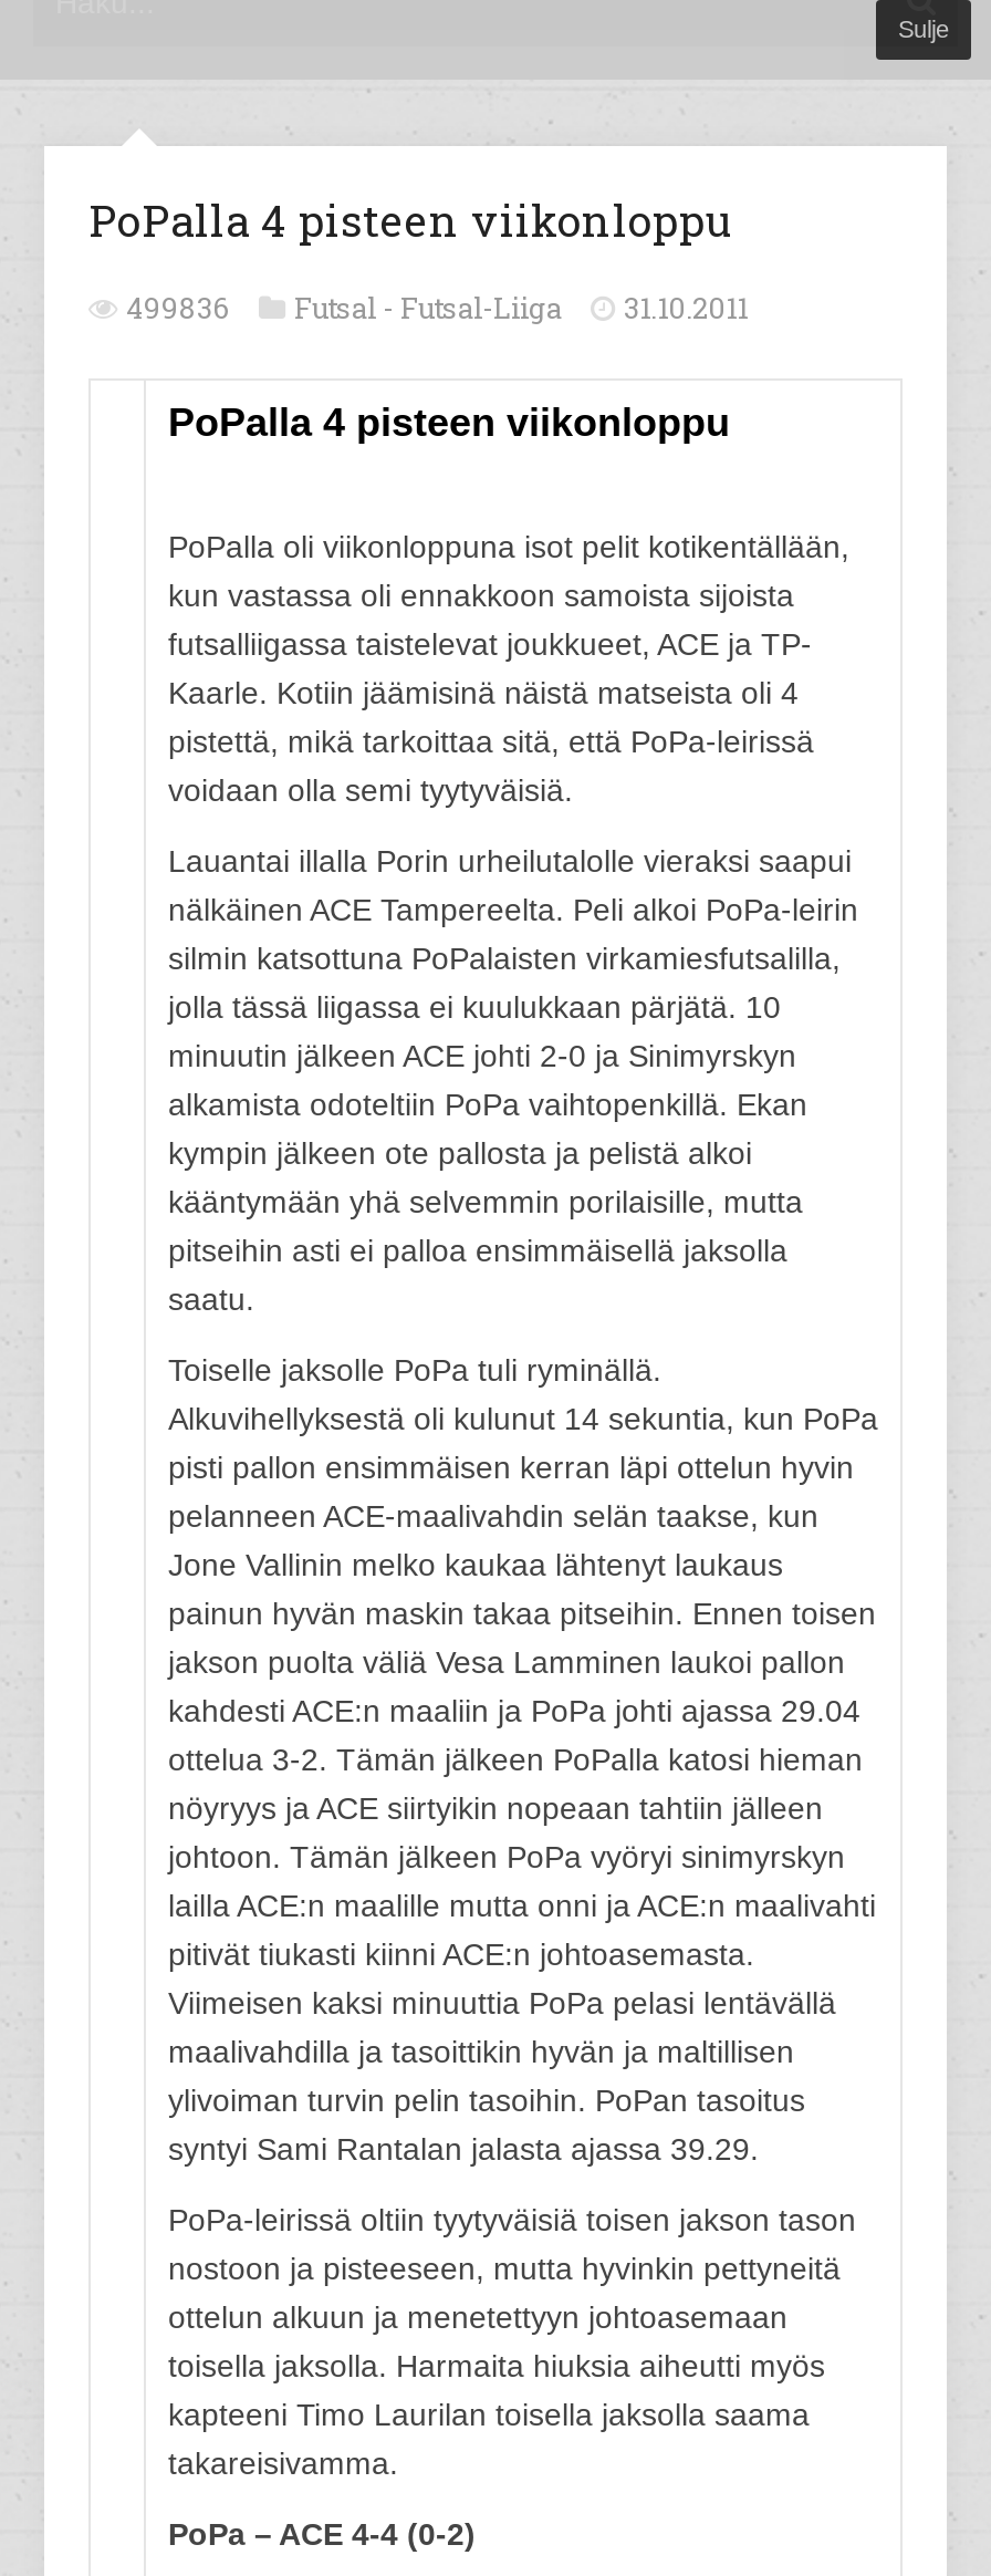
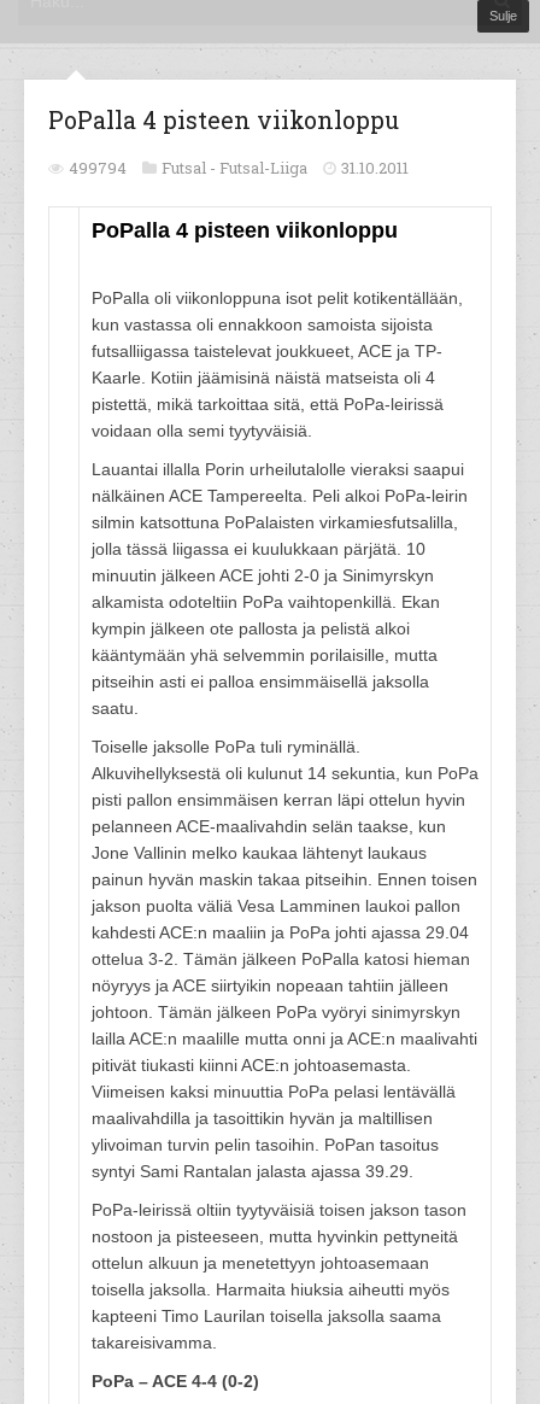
- 499836 Futsal - Futsal-Liiga 31.10.2011
+ 499794 Futsal - Futsal-Liiga 31.10.2011
